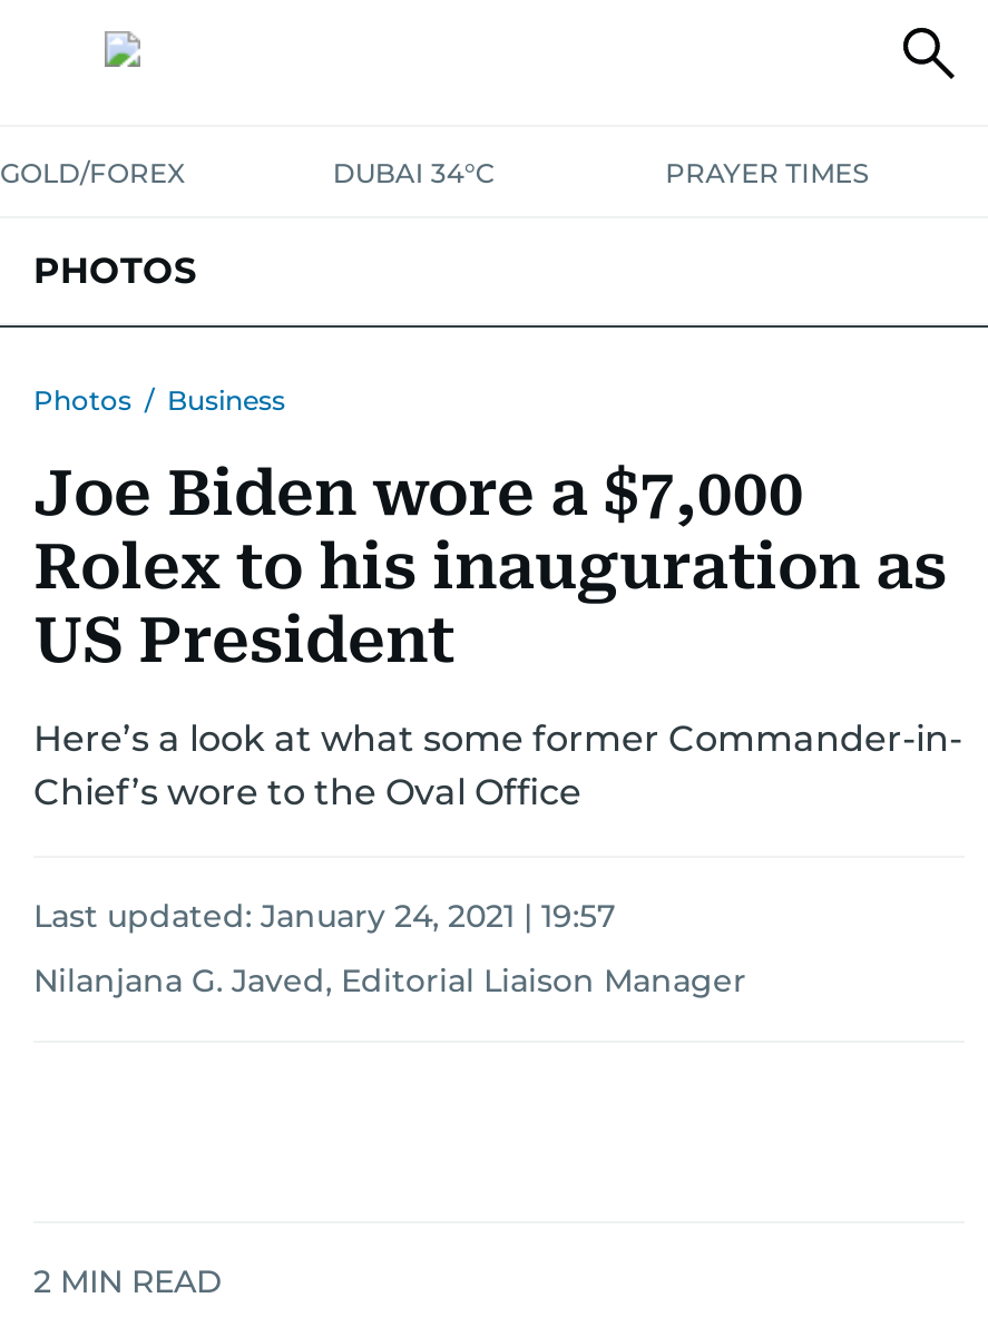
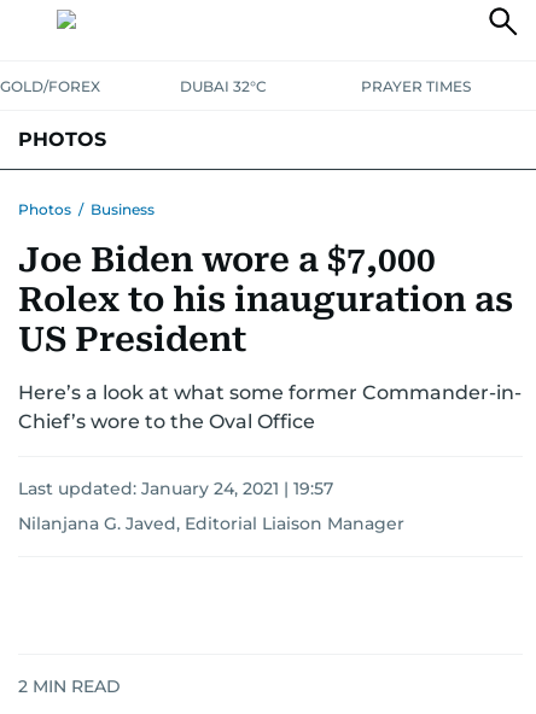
- DUBAI 34°C
+ DUBAI 32°C
